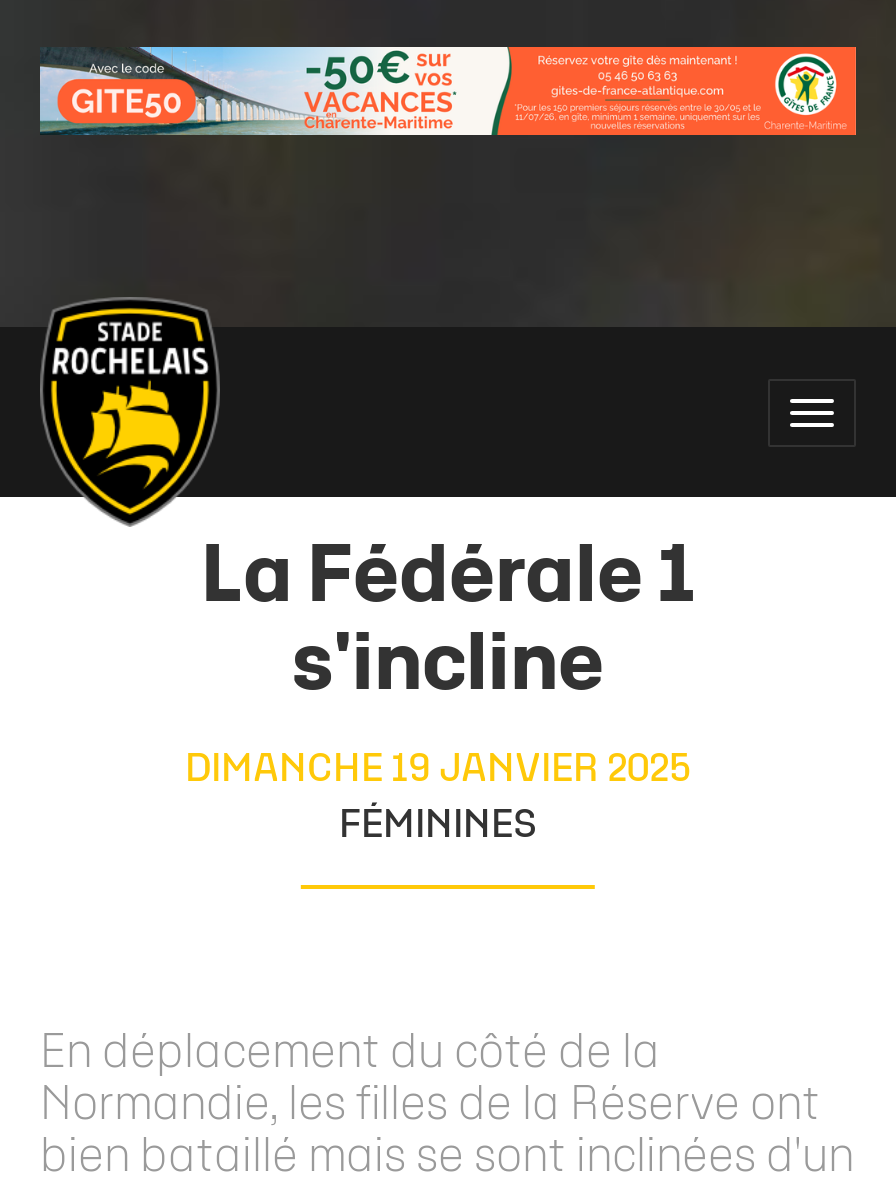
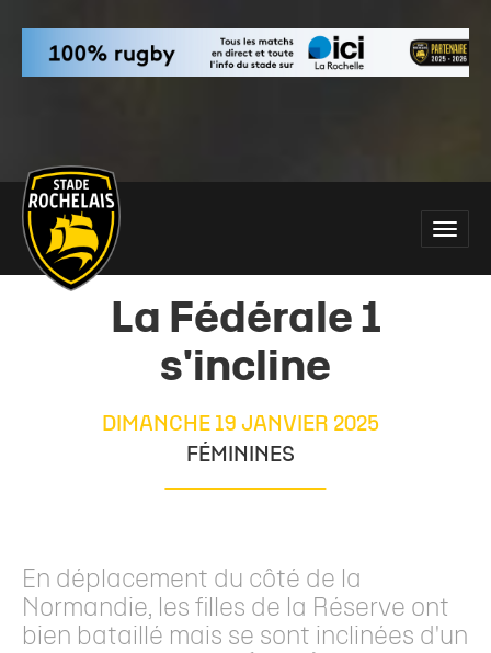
- [image]
+ [image]
